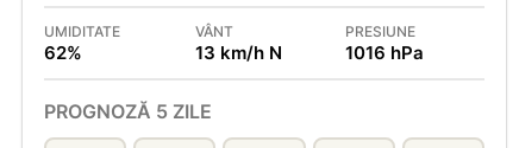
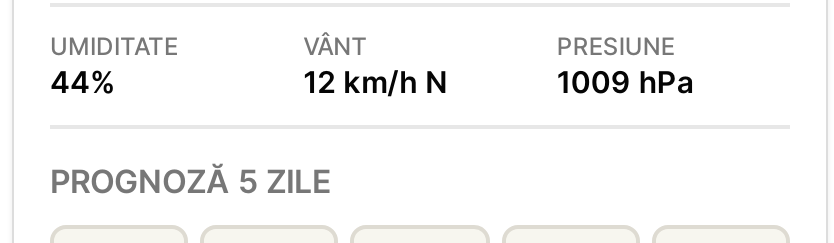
- 62%
+ 44%

- 13 km/h N
+ 12 km/h N

- 1016 hPa
+ 1009 hPa
